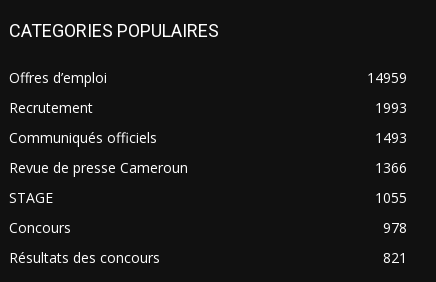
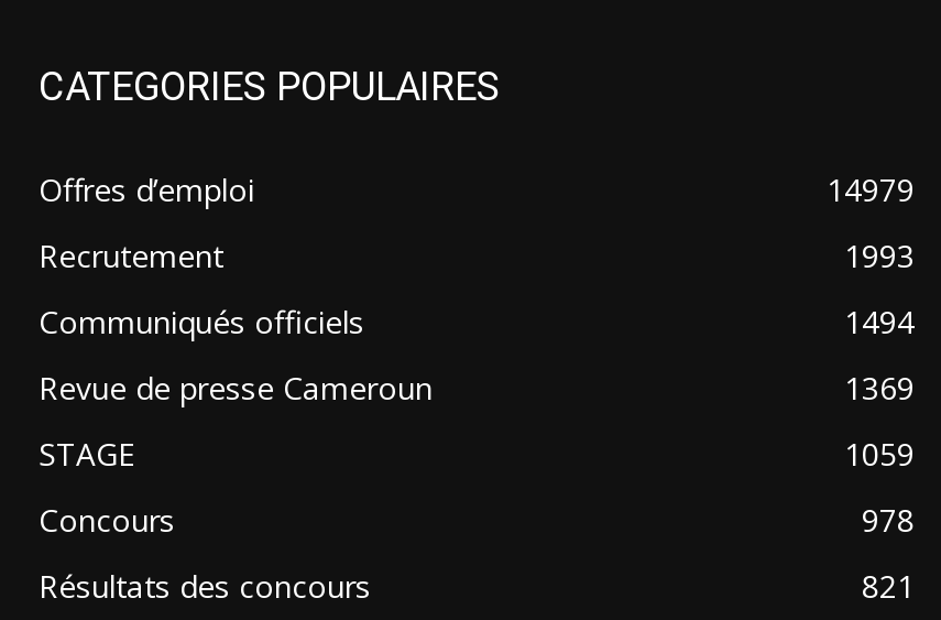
- 14959
+ 14979

- 1493
+ 1494

- 1366
+ 1369

- 1055
+ 1059
